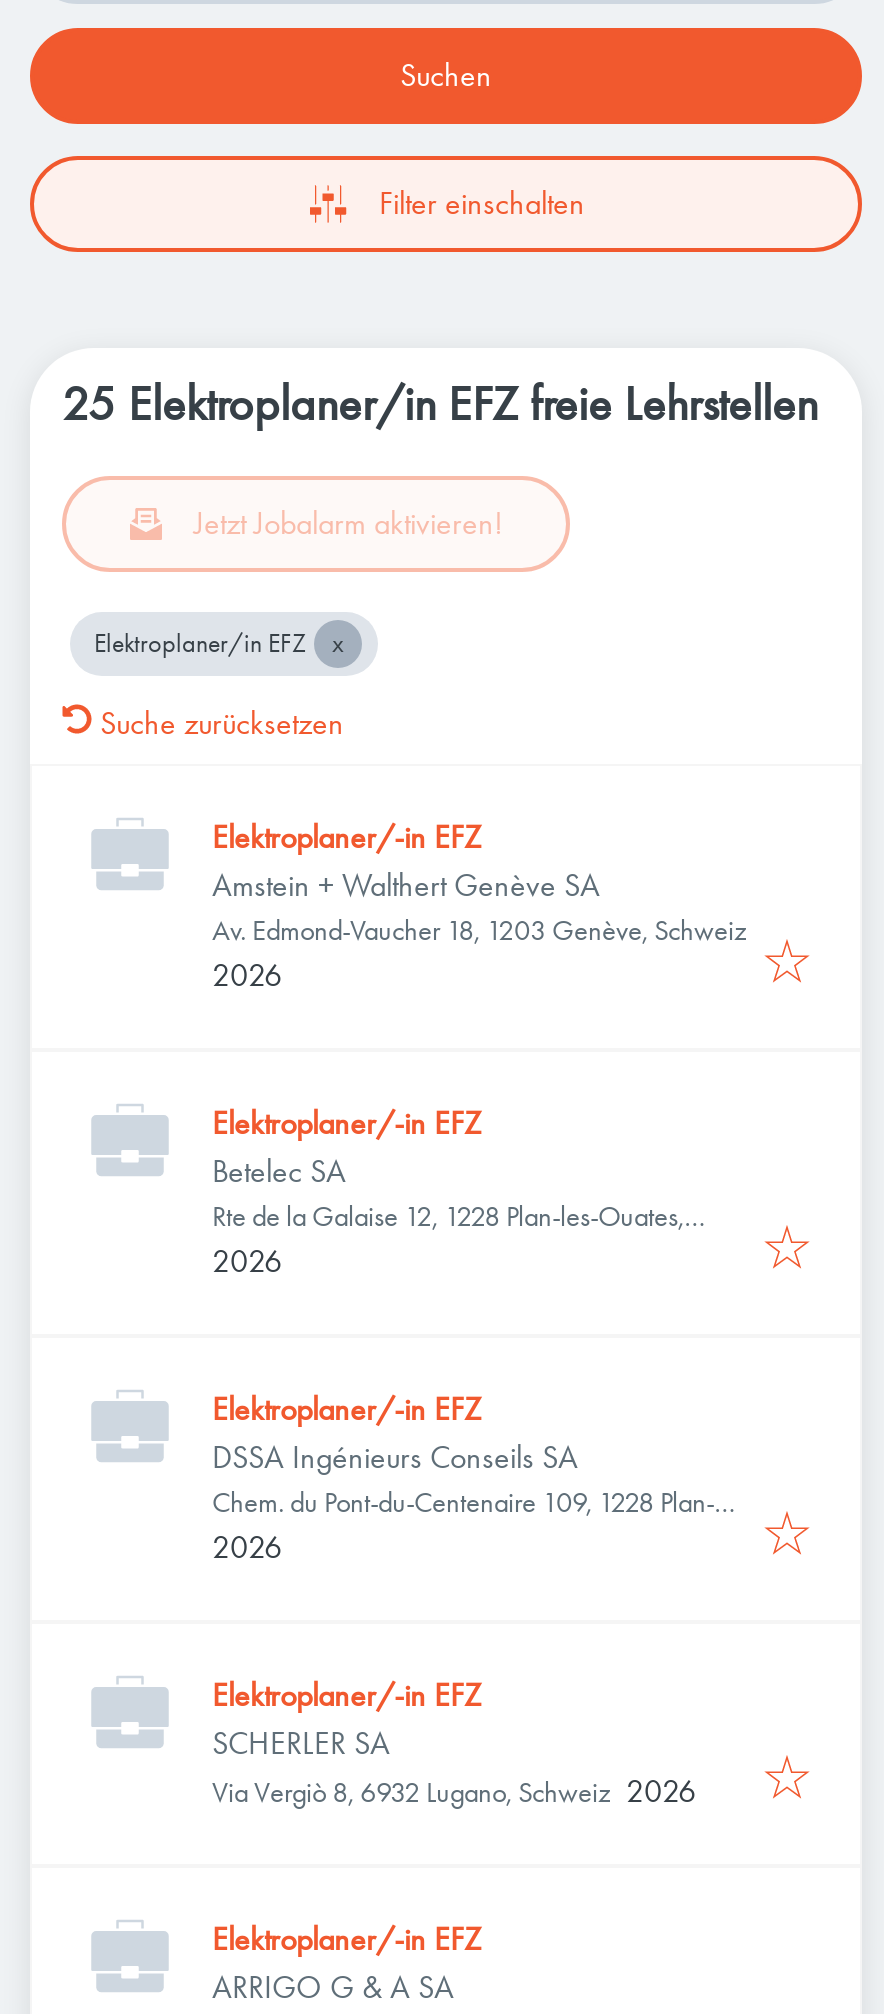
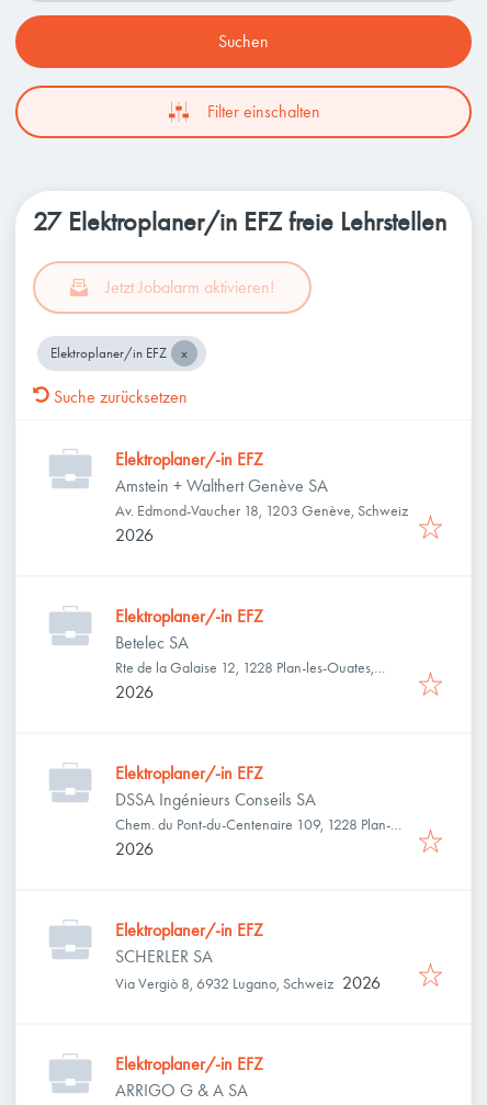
- 25 Elektroplaner/in EFZ freie Lehrstellen
+ 27 Elektroplaner/in EFZ freie Lehrstellen
